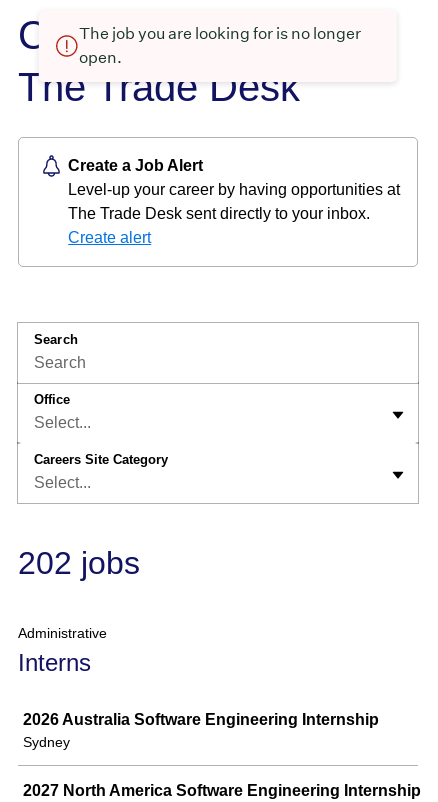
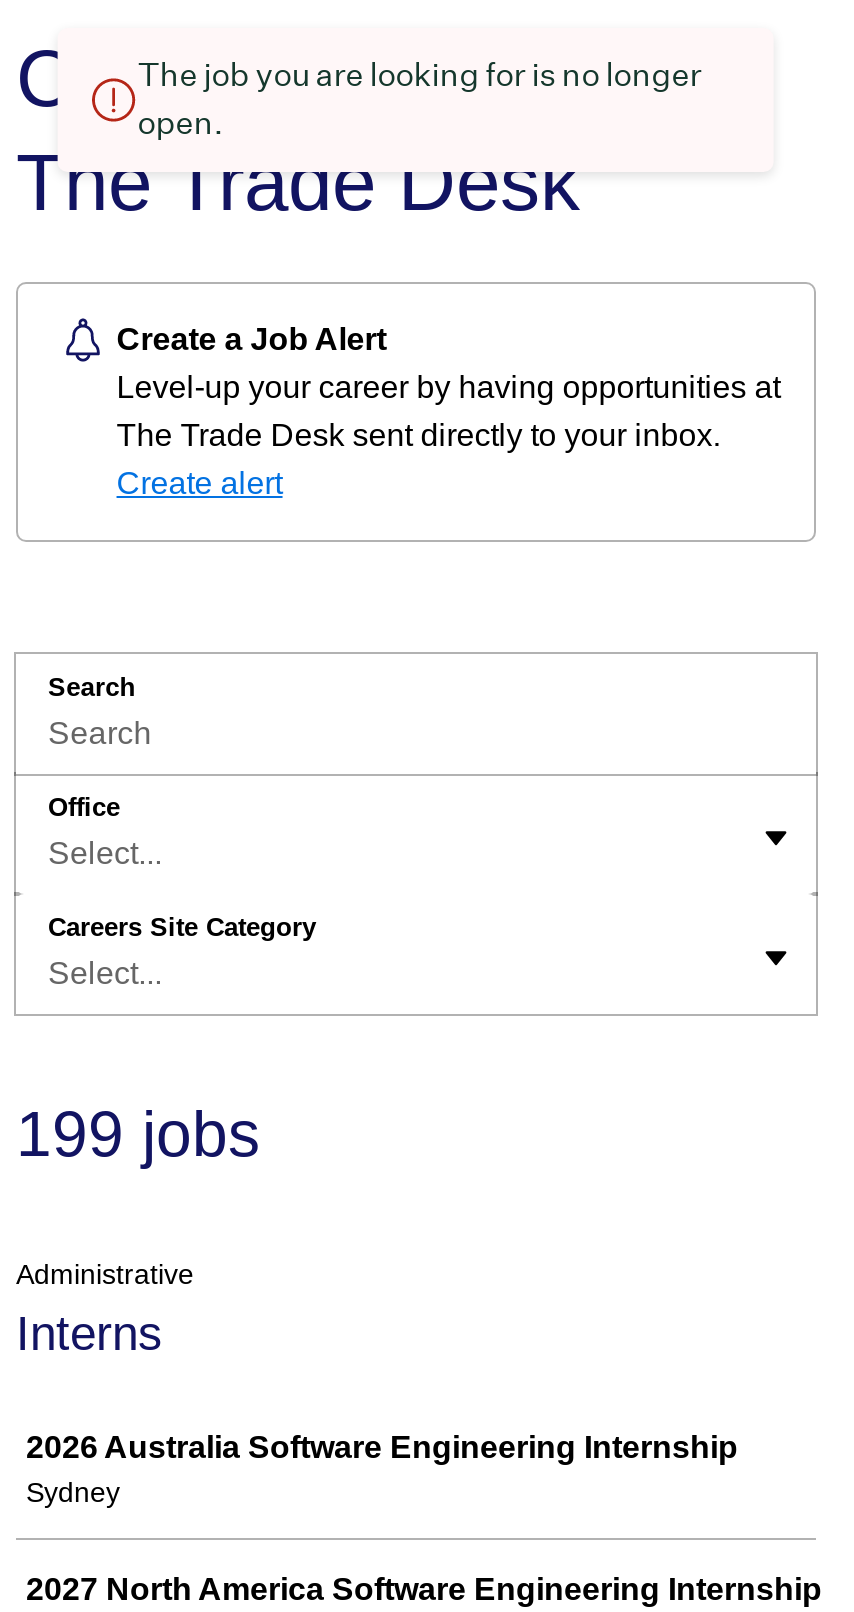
- 202 jobs
+ 199 jobs
